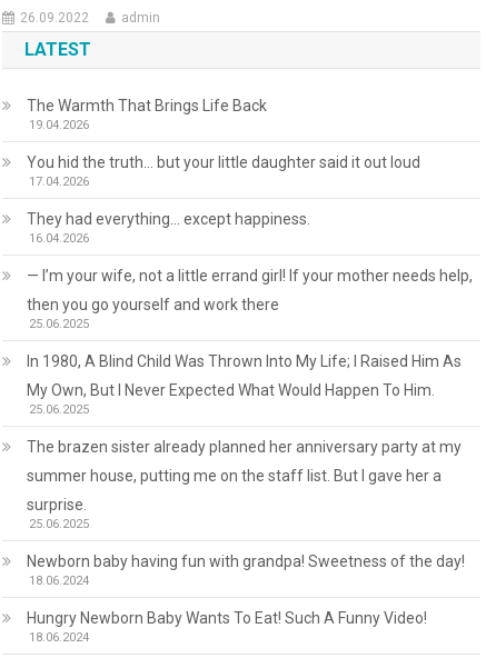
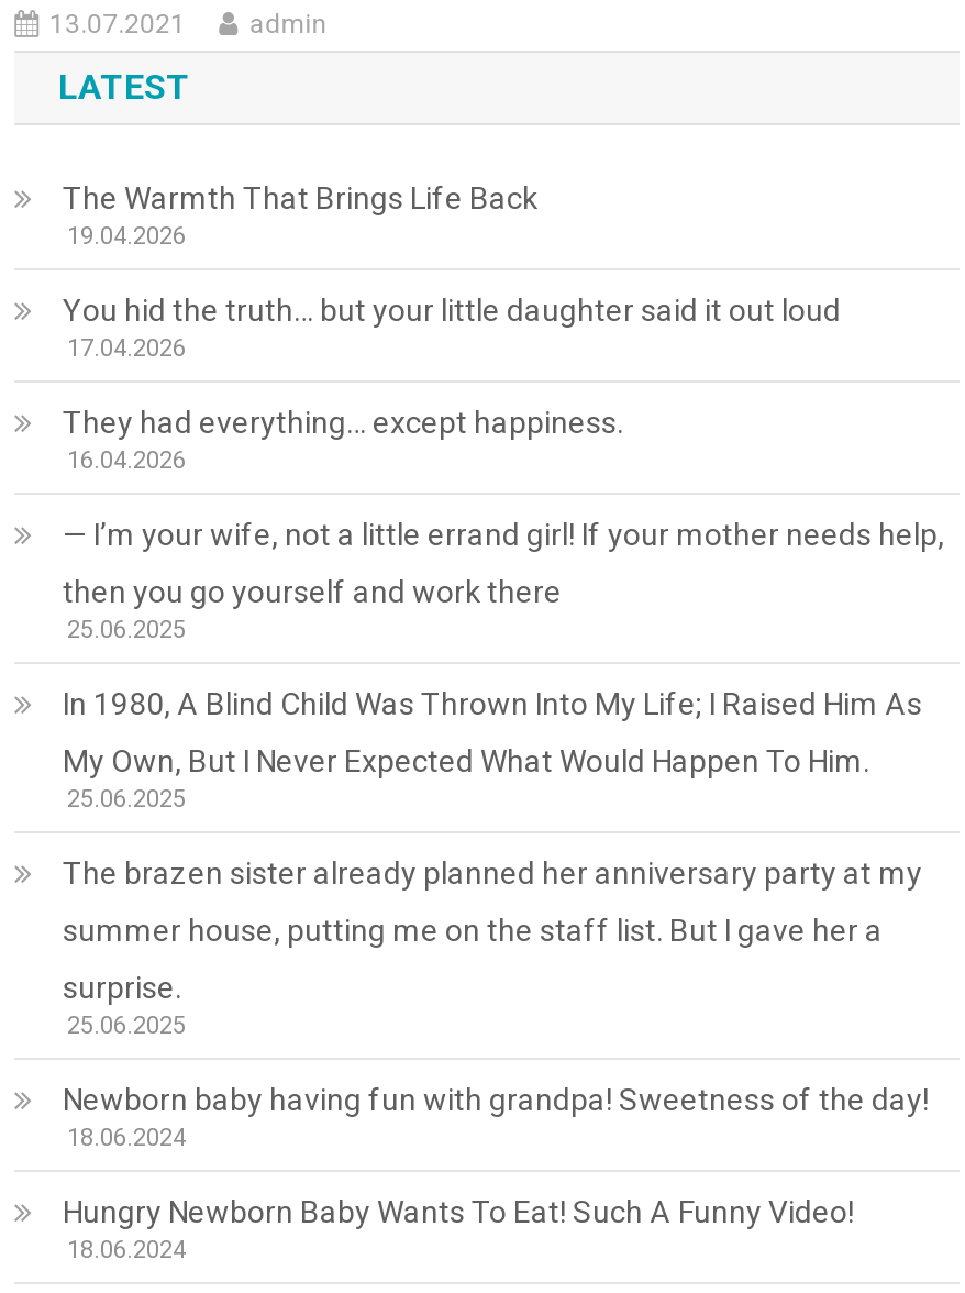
- 26.09.2022
+ 13.07.2021
